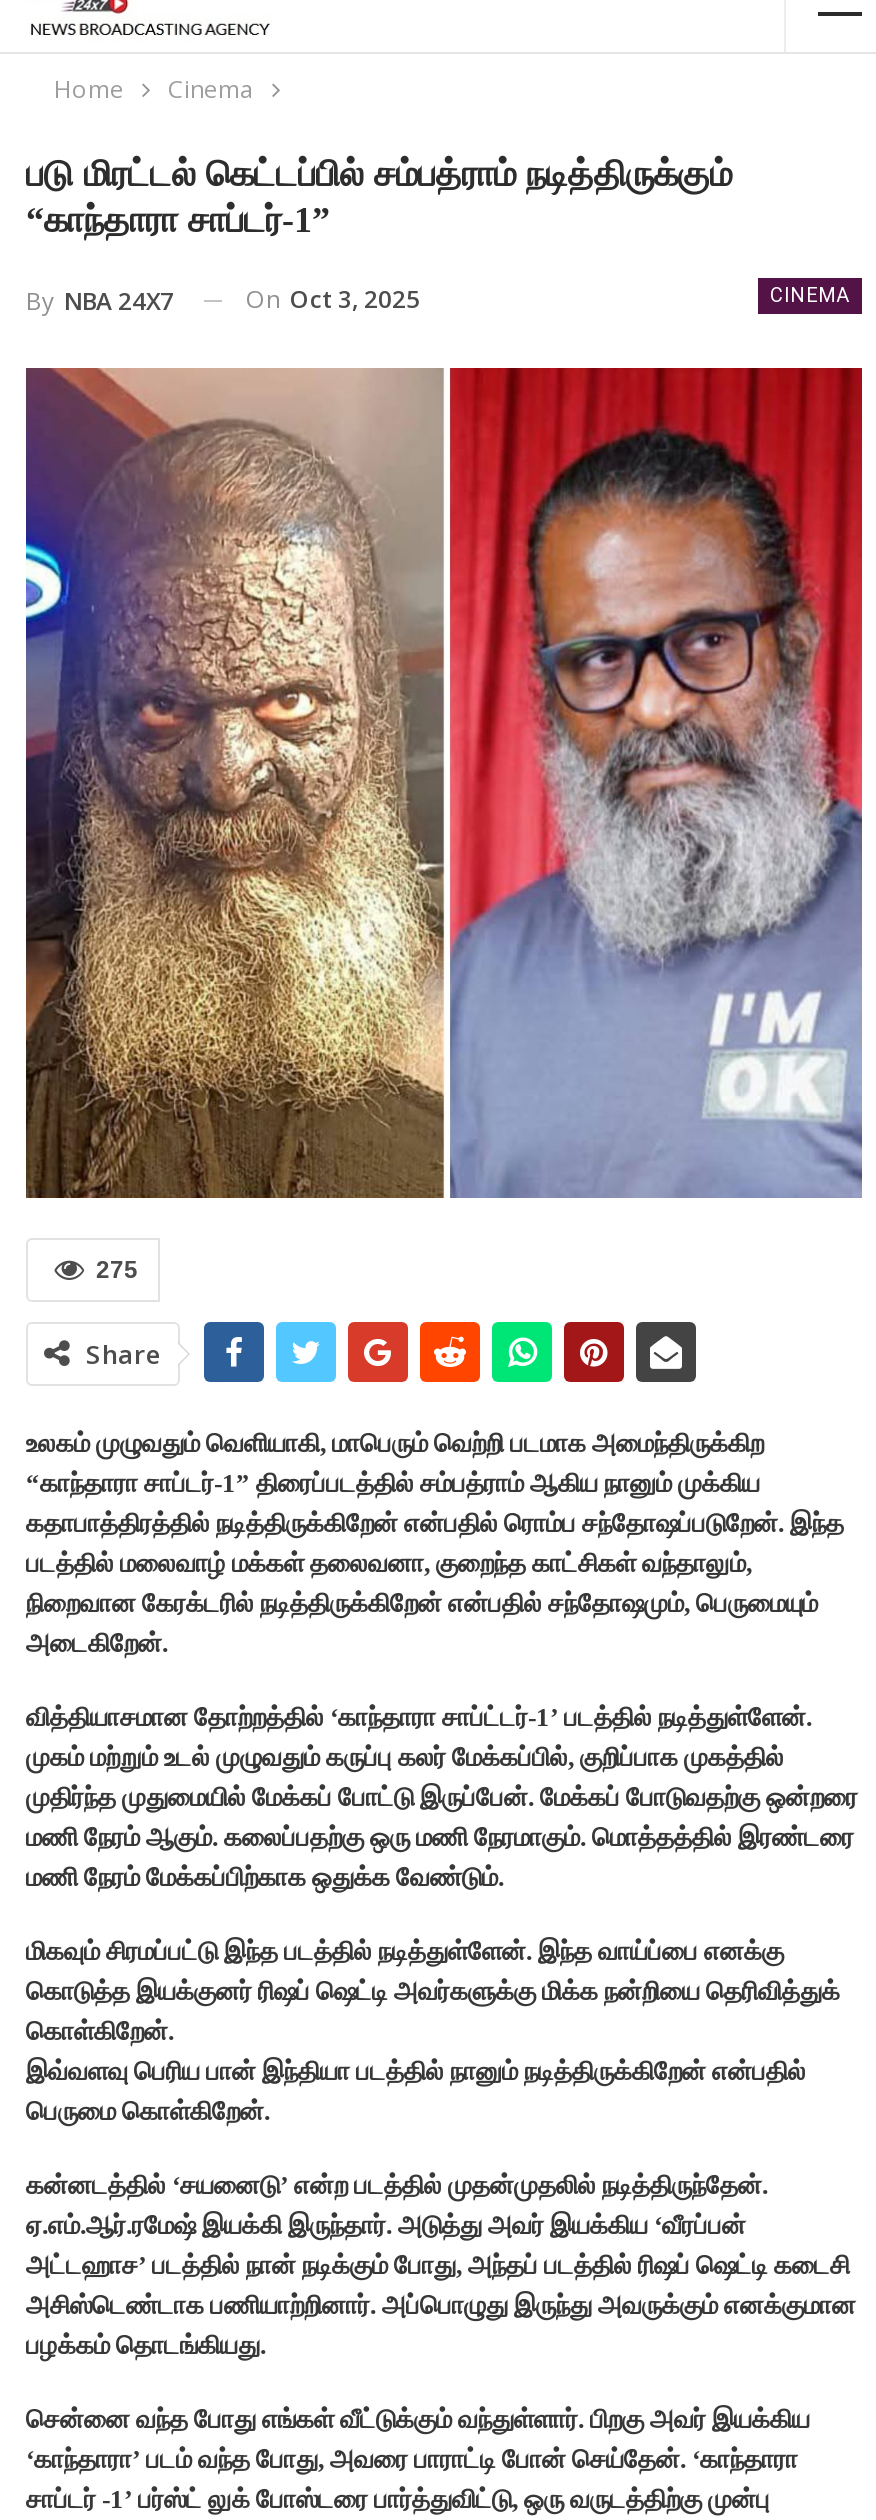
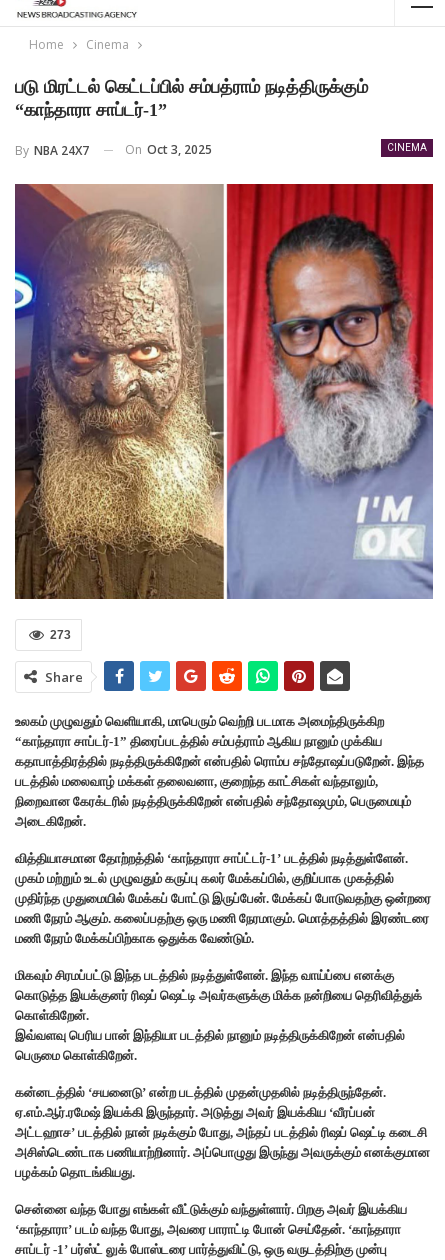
- 275
+ 273
